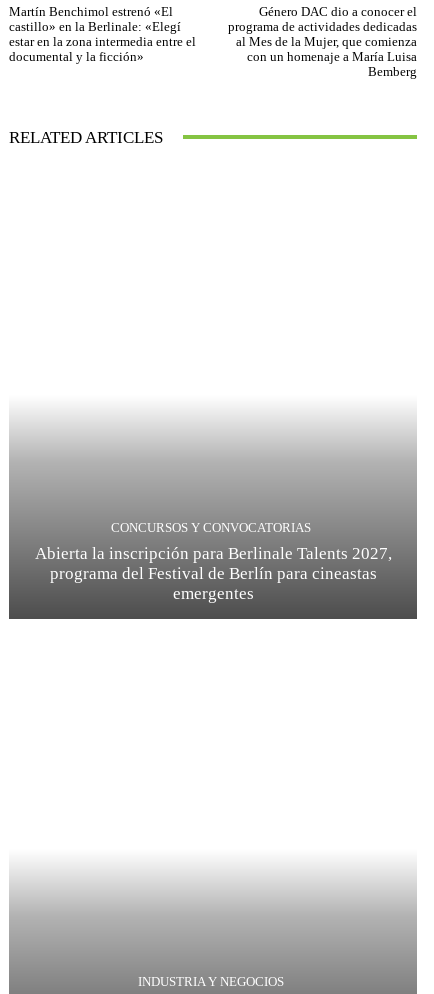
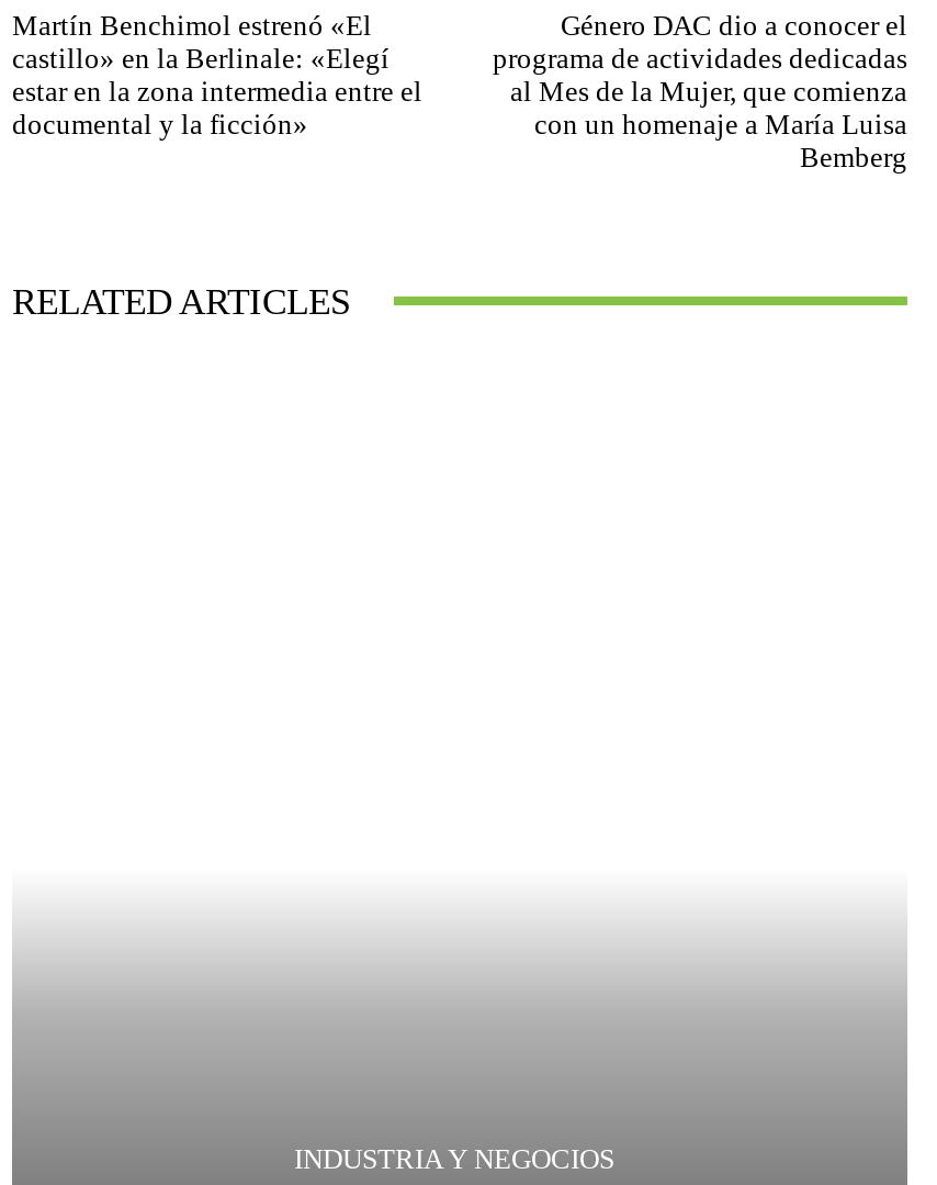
- CONCURSOS Y CONVOCATORIAS
- Abierta la inscripción para Berlinale Talents 2027,
- programa del Festival de Berlín para cineastas
- emergentes
